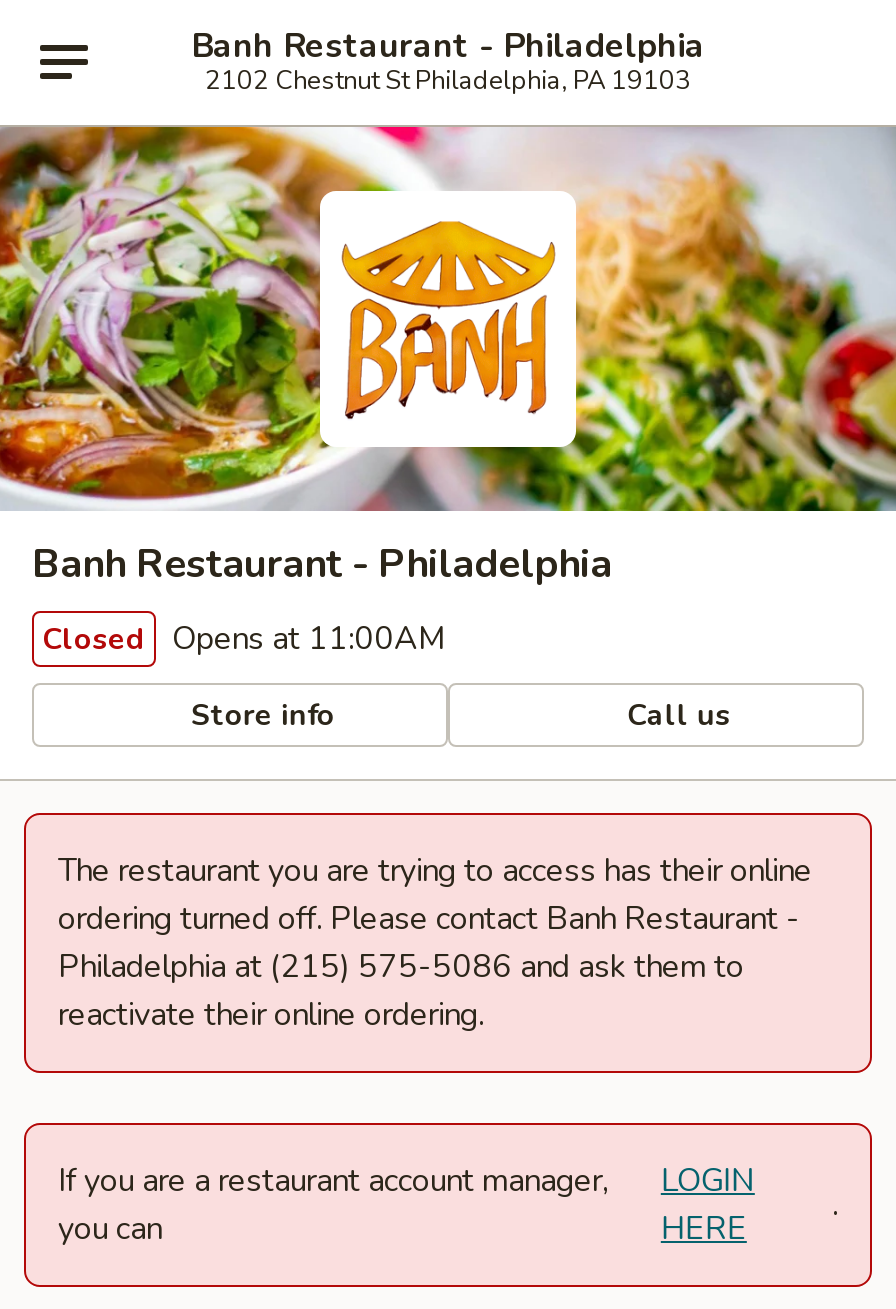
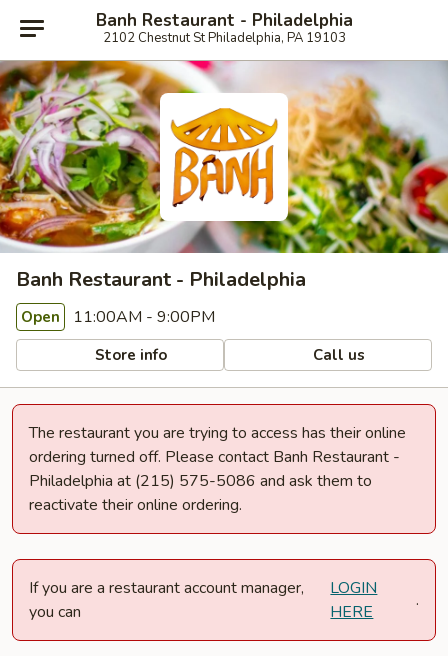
- Closed Opens at 11:00AM
+ Open 11:00AM - 9:00PM
